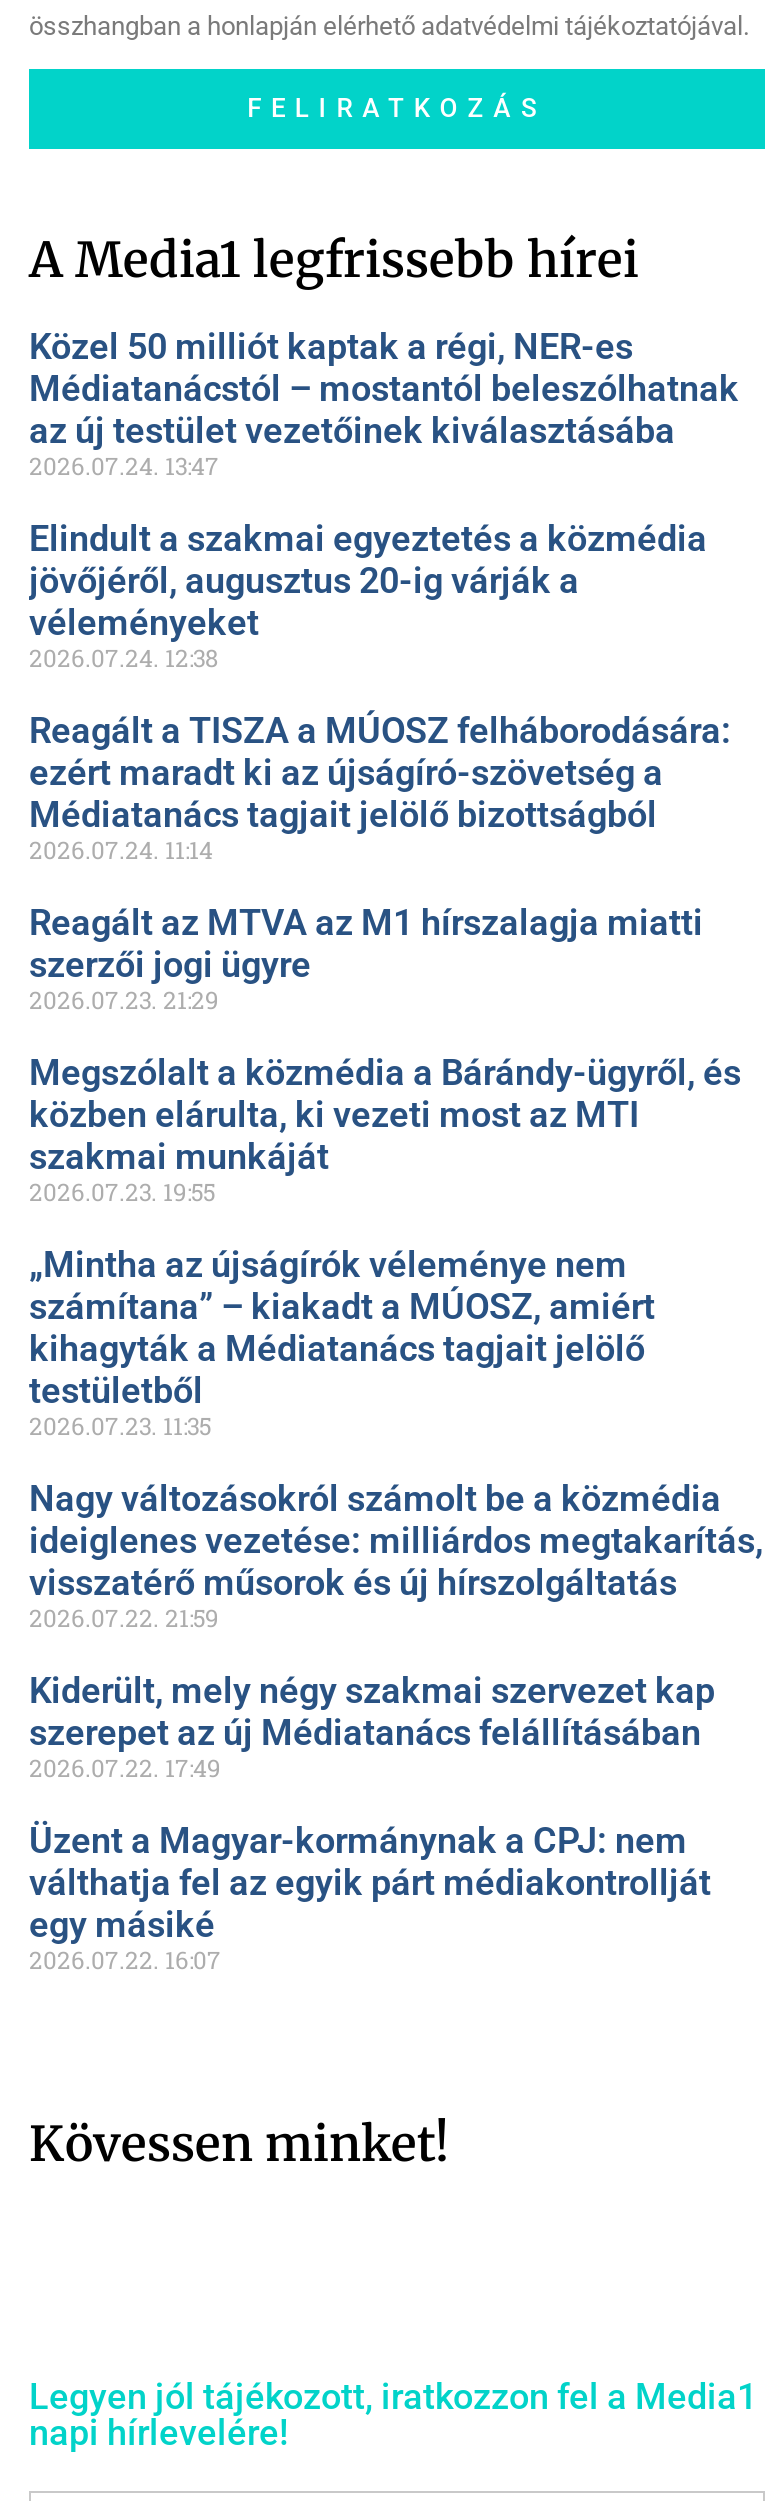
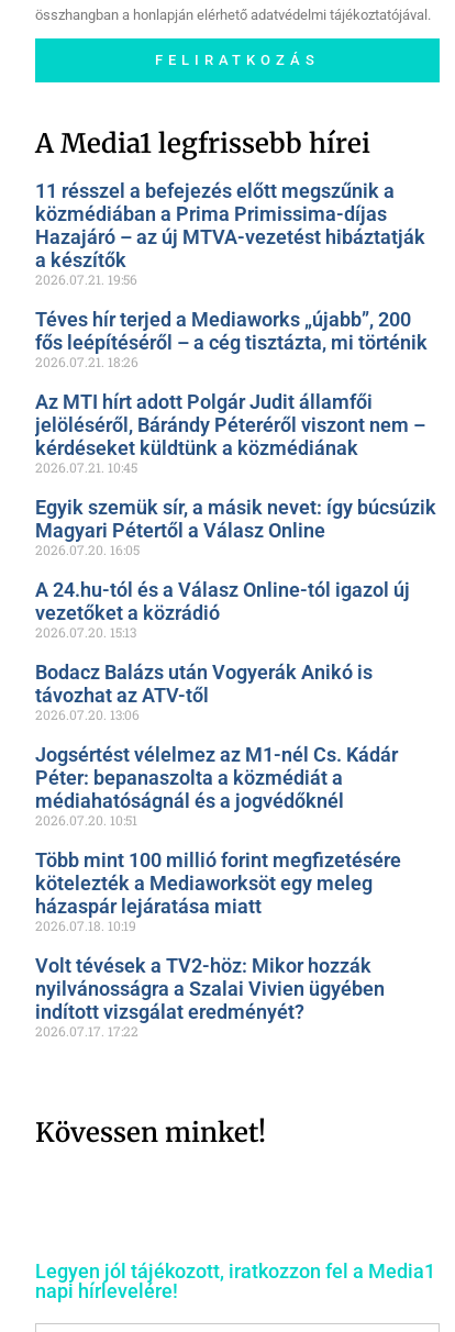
- Közel 50 milliót kaptak a régi, NER-es
- Médiatanácstól – mostantól beleszólhatnak
- az új testület vezetőinek kiválasztásába
- 2026.07.24. 13:47
+ 11 résszel a befejezés előtt megszűnik a
+ közmédiában a Prima Primissima-díjas
+ Hazajáró – az új MTVA-vezetést hibáztatják
+ a készítők
+ 2026.07.21. 19:56

- Elindult a szakmai egyeztetés a közmédia
- jövőjéről, augusztus 20-ig várják a
- véleményeket
- 2026.07.24. 12:38
+ Téves hír terjed a Mediaworks „újabb”, 200
+ fős leépítéséről – a cég tisztázta, mi történik
+ 2026.07.21. 18:26

- Reagált a TISZA a MÚOSZ felháborodására:
- ezért maradt ki az újságíró-szövetség a
- Médiatanács tagjait jelölő bizottságból
- 2026.07.24. 11:14
+ Az MTI hírt adott Polgár Judit államfői
+ jelöléséről, Bárándy Péteréről viszont nem –
+ kérdéseket küldtünk a közmédiának
+ 2026.07.21. 10:45

- Reagált az MTVA az M1 hírszalagja miatti
- szerzői jogi ügyre
- 2026.07.23.21:29
+ Egyik szemük sír, a másik nevet: így búcsúzik
+ Magyari Pétertől a Válasz Online
+ 2026.07.20.16:05

- Megszólalt a közmédia a Bárándy-ügyről, és
- közben elárulta, ki vezeti most az MTI
- szakmai munkáját
- 2026.07.23. 19:55
+ A 24.hu-tól és a Válasz Online-tól igazol új
+ vezetőket a közrádió
+ 2026.07.20. 15:13

- „Mintha az újságírók véleménye nem
- számítana” – kiakadt a MÚOSZ, amiért
- kihagyták a Médiatanács tagjait jelölő
- testületből
- 2026.07.23. 11:35
+ Bodacz Balázs után Vogyerák Anikó is
+ távozhat az ATV-től
+ 2026.07.20. 13:06

- Nagy változásokról számolt be a közmédia
- ideiglenes vezetése: milliárdos megtakarítás,
- visszatérő műsorok és új hírszolgáltatás
- 2026.07.22. 21:59
+ Jogsértést vélelmez az M1-nél Cs. Kádár
+ Péter: bepanaszolta a közmédiát a
+ médiahatóságnál és a jogvédőknél
+ 2026.07.20. 10:51

- Kiderült, mely négy szakmai szervezet kap
- szerepet az új Médiatanács felállításában
- 2026.07.22. 17:49
+ Több mint 100 millió forint megfizetésére
+ kötelezték a Mediaworksöt egy meleg
+ házaspár lejáratása miatt
+ 2026.07.18. 10:19

- Üzent a Magyar-kormánynak a CPJ: nem
- válthatja fel az egyik párt médiakontrollját
- egy másiké
- 2026.07.22. 16:07
+ Volt tévések a TV2-höz: Mikor hozzák
+ nyilvánosságra a Szalai Vivien ügyében
+ indított vizsgálat eredményét?
+ 2026.07.17. 17:22
